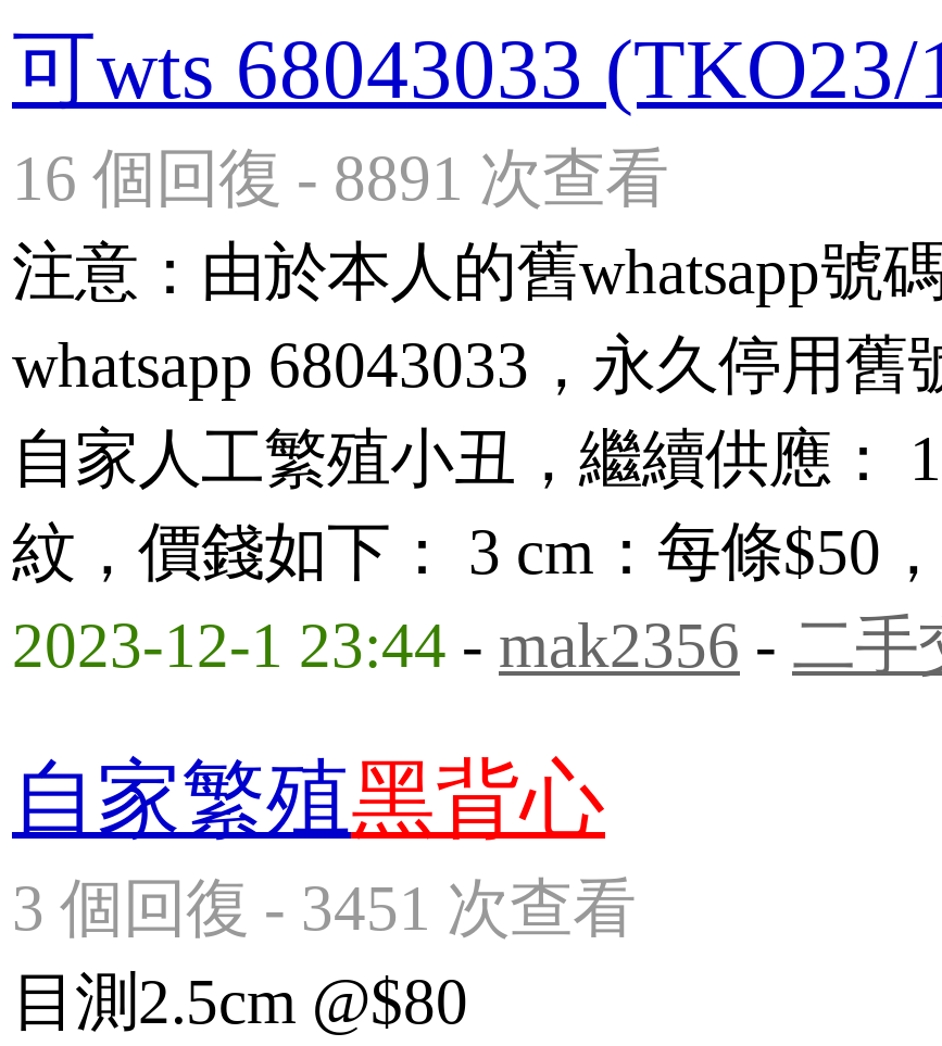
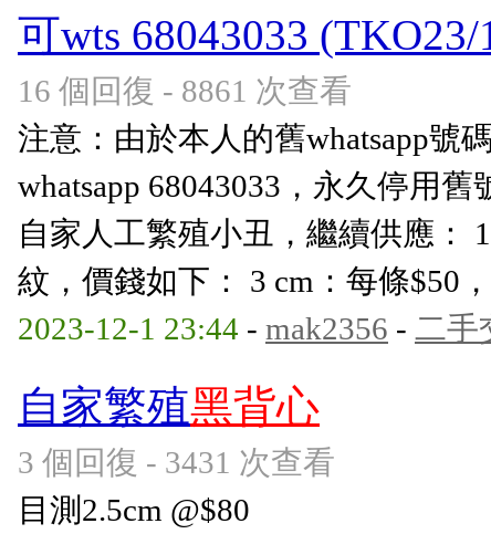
- 16 個回復 - 8891 次查看
+ 16 個回復 - 8861 次查看

- 3 個回復 - 3451 次查看
+ 3 個回復 - 3431 次查看
